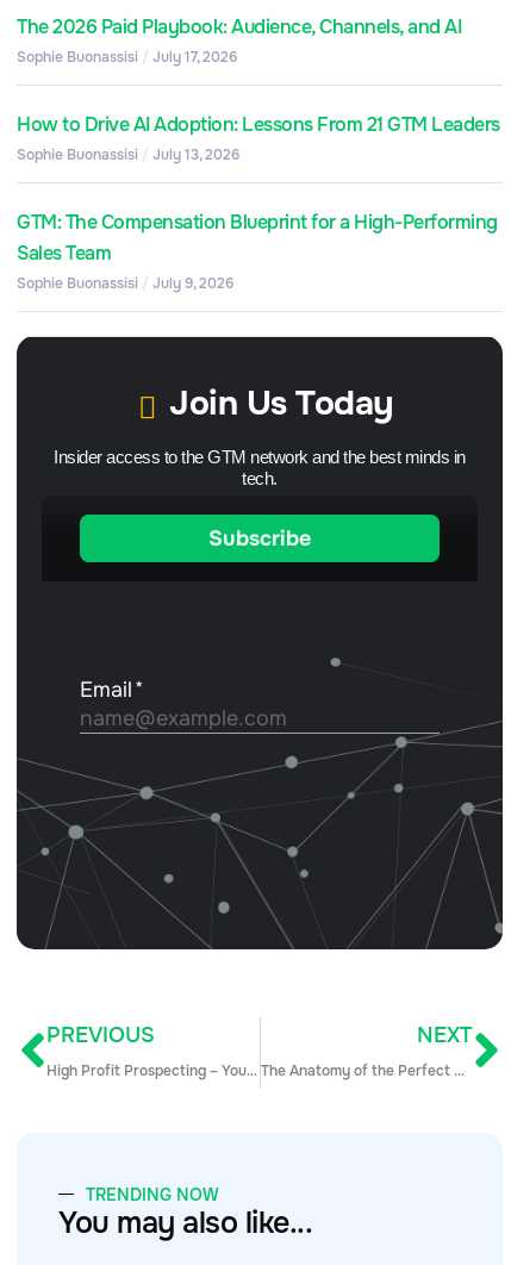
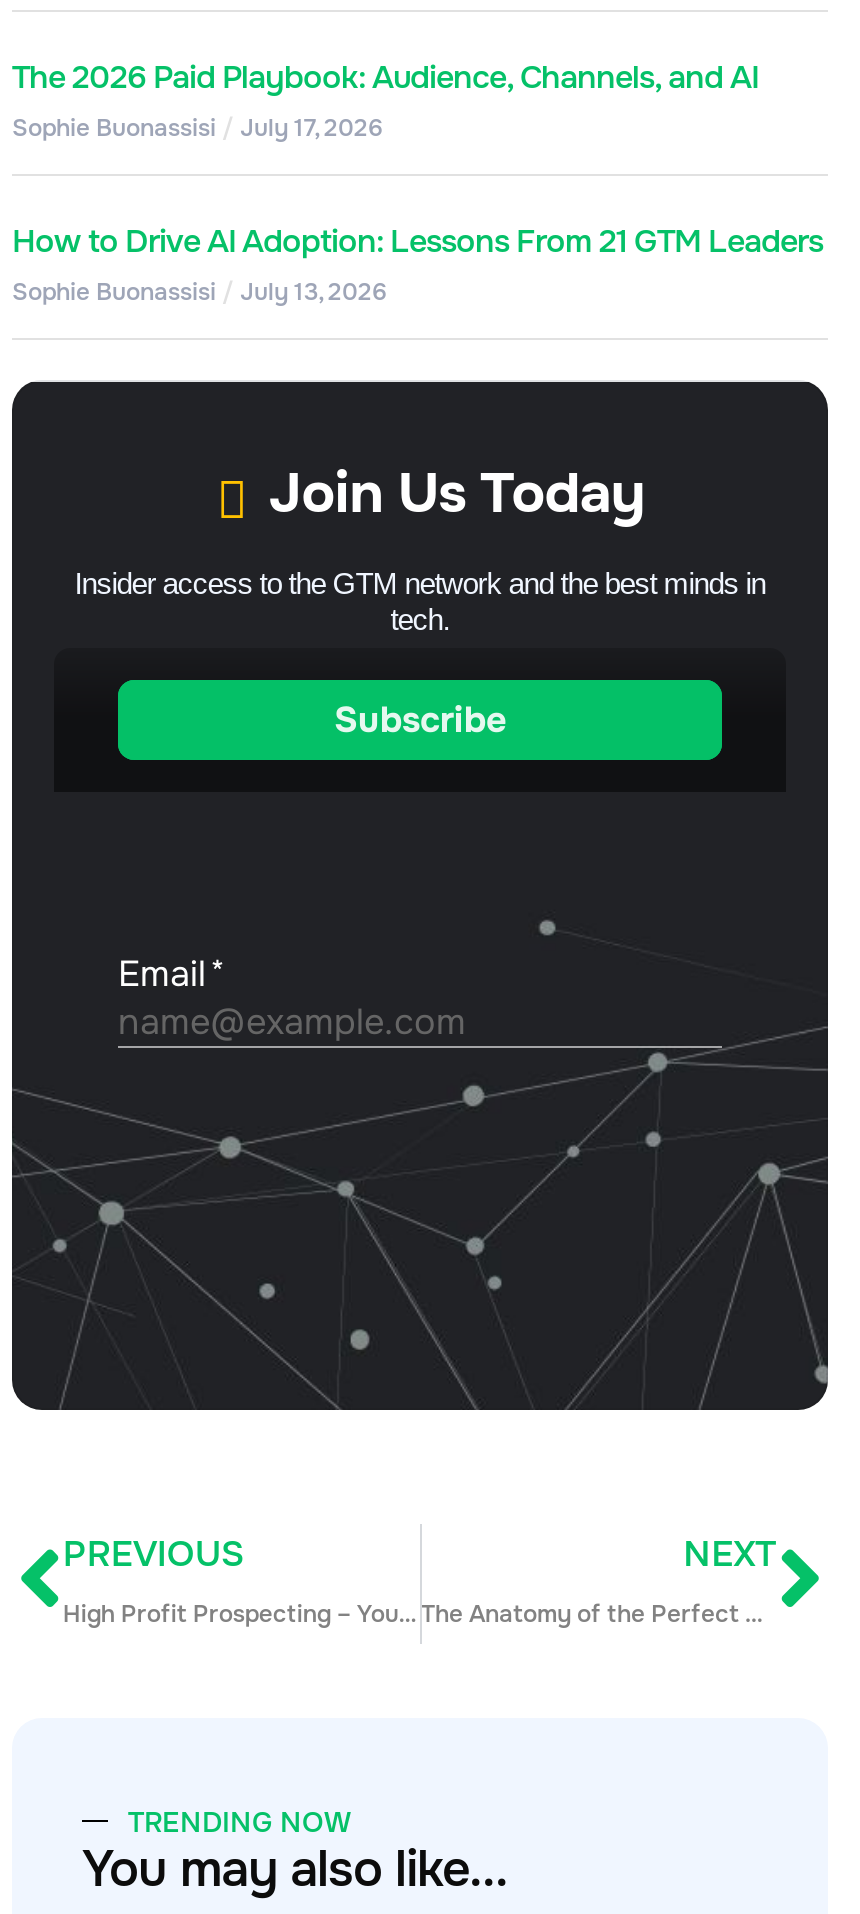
- GTM: The Compensation Blueprint for a High-Performing
- Sales Team
- Sophie Buonassisi July 9, 2026
